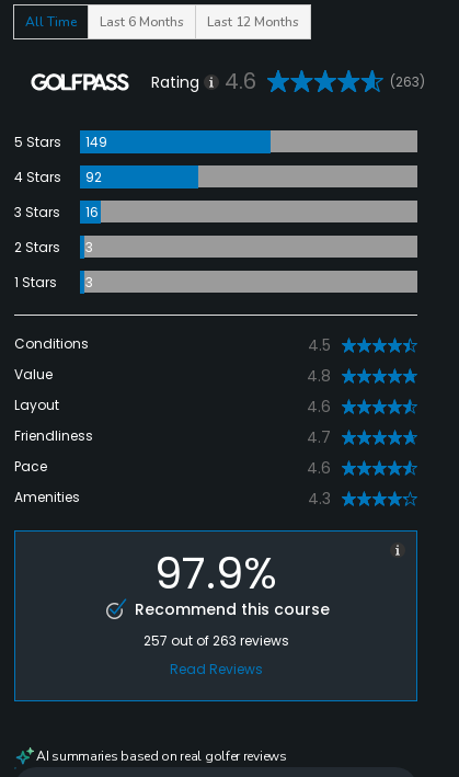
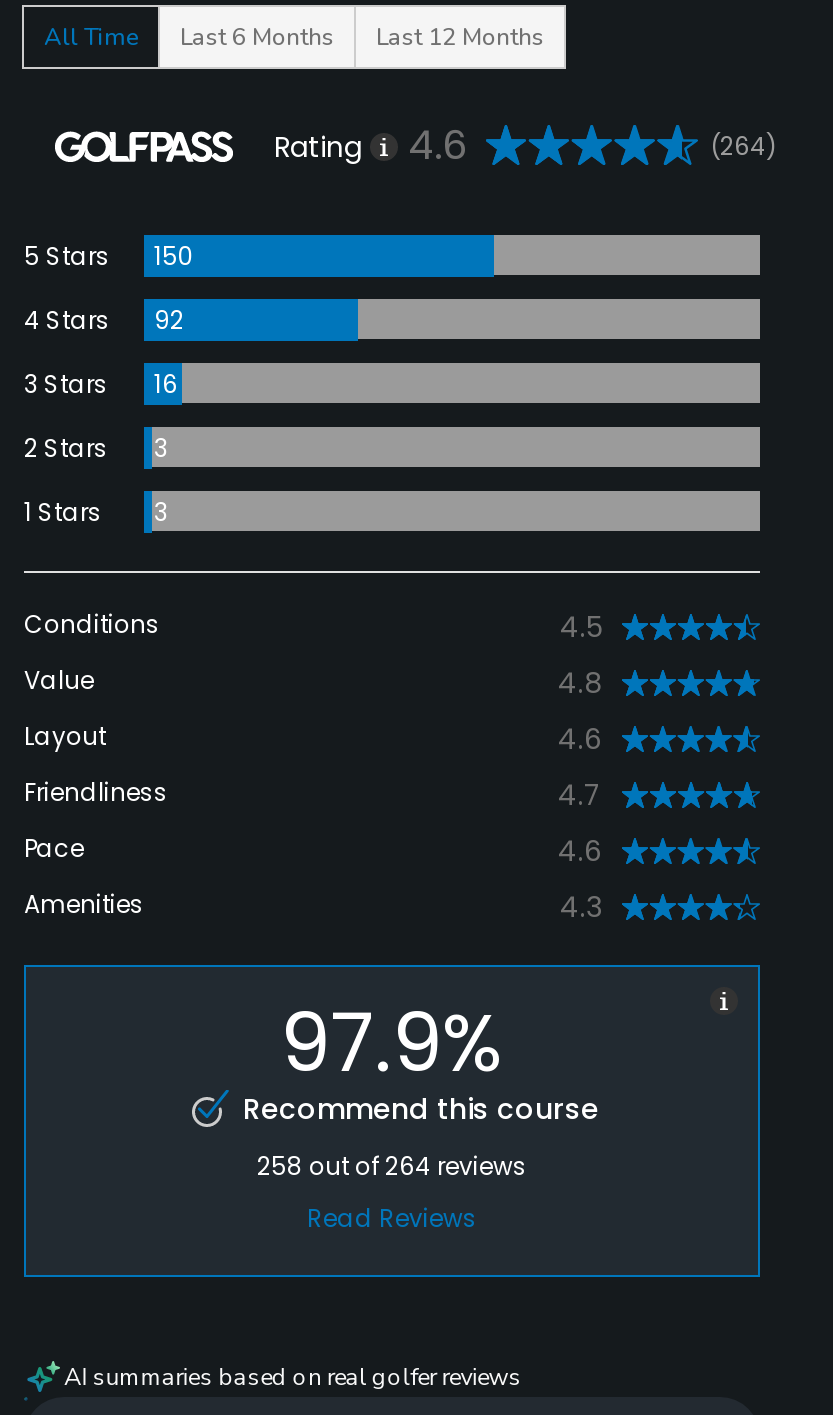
- (263)
+ (264)

- 5 Stars 149
+ 5 Stars 150

- 257 out of 263 reviews
+ 258 out of 264 reviews
